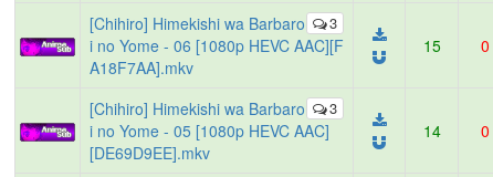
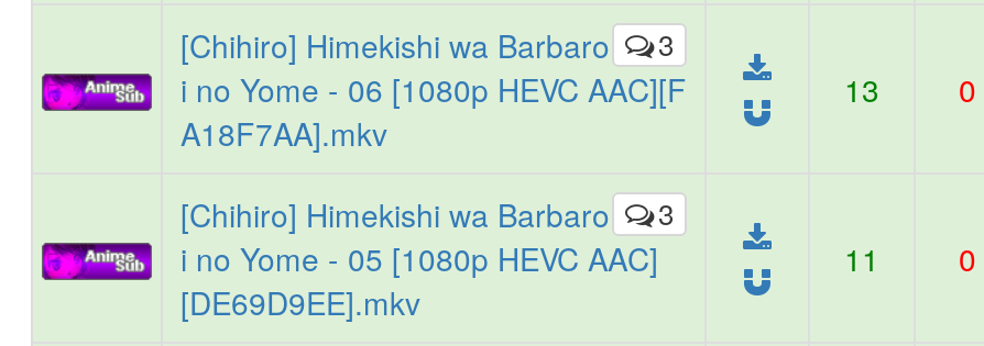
- 15 0
+ 13 0

- 14 0
+ 11 0
